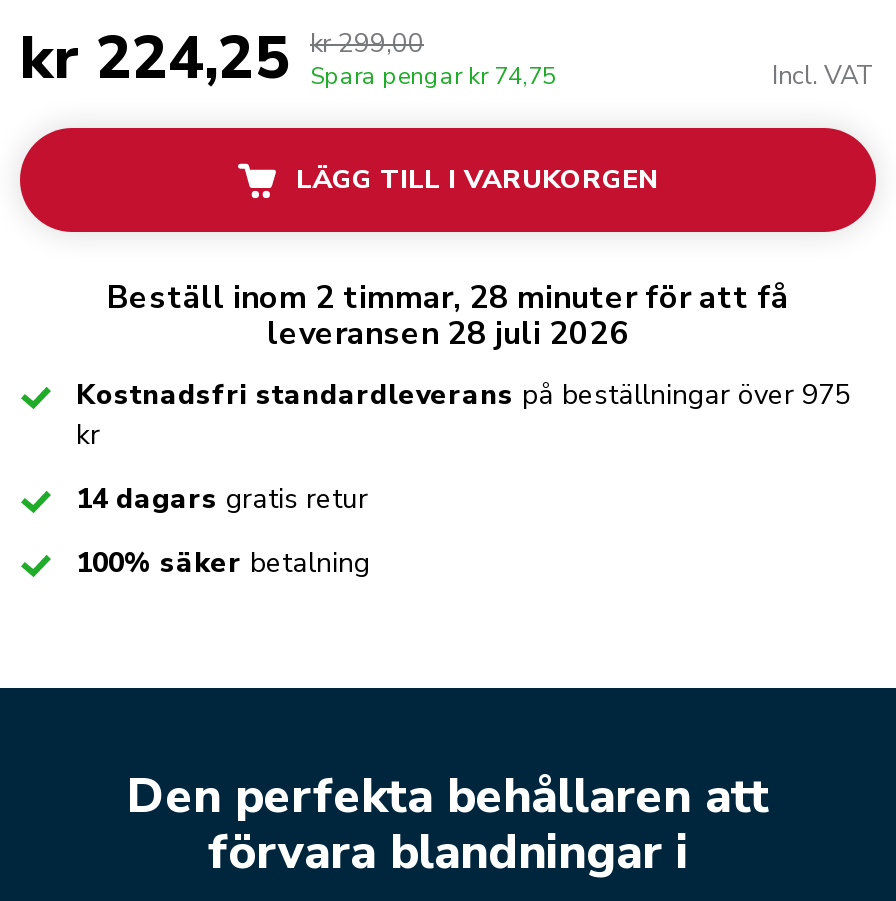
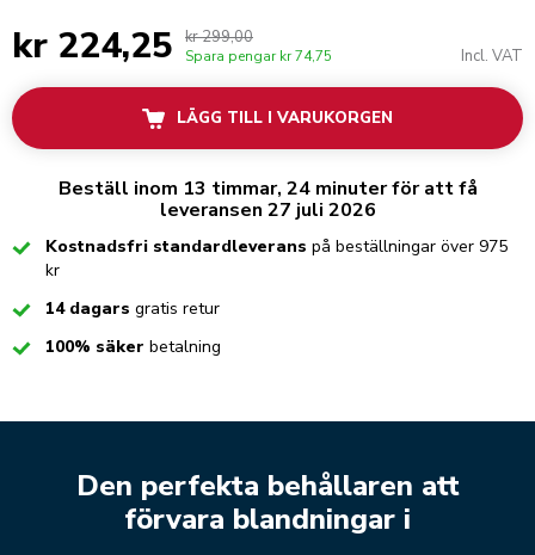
- Beställ inom 2 timmar, 28 minuter för att få
+ Beställ inom 13 timmar, 24 minuter för att få

- leveransen 28 juli 2026
+ leveransen 27 juli 2026
